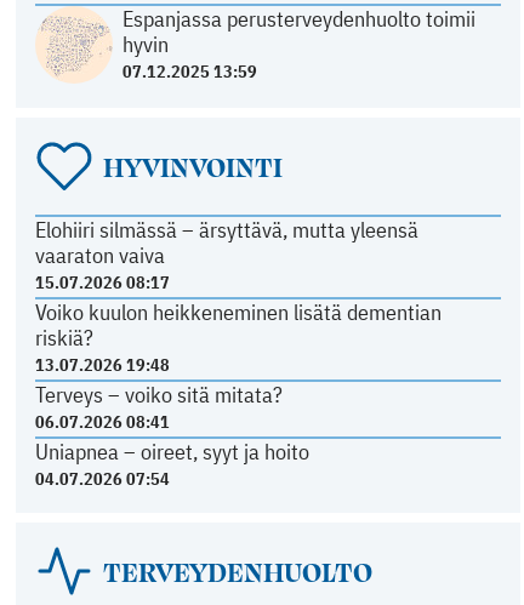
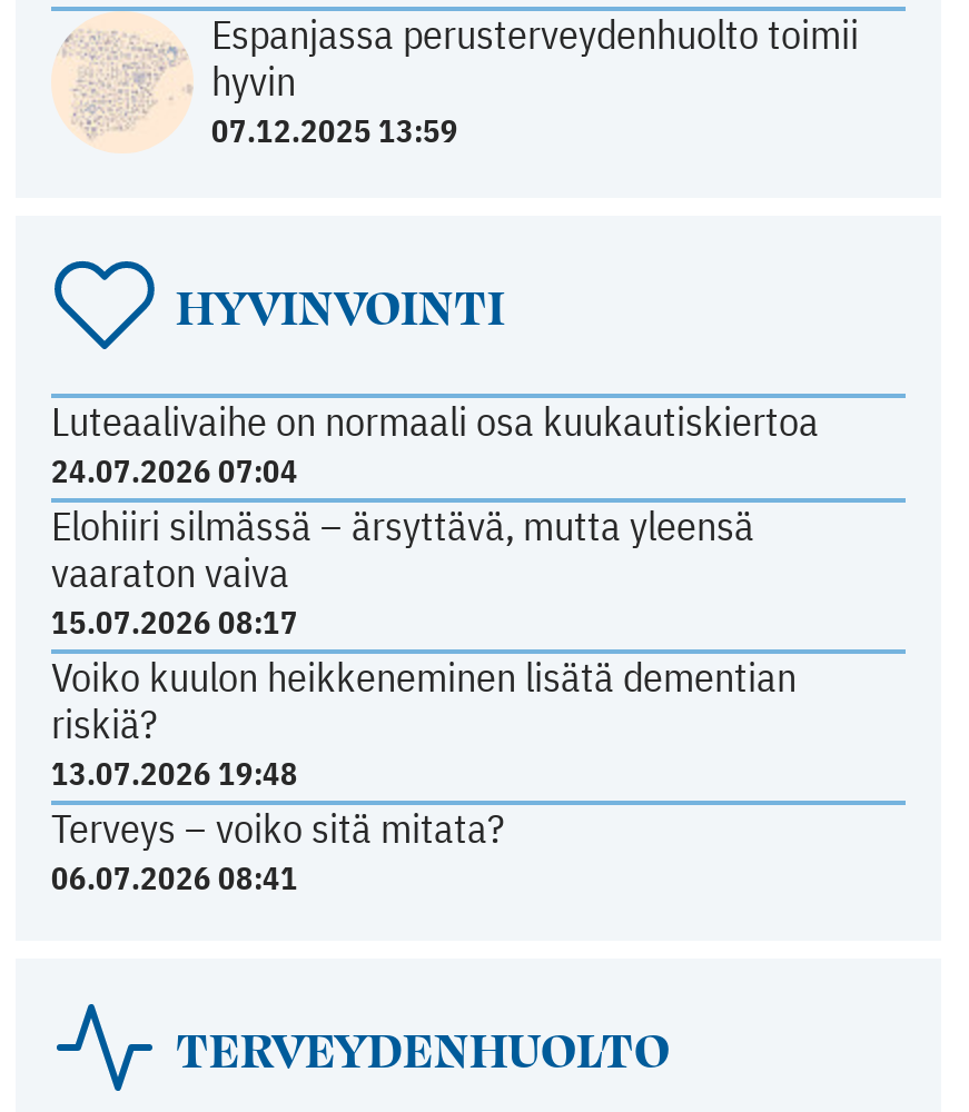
+ Luteaalivaihe on normaali osa kuukautiskiertoa
+ 24.07.2026 07:04

moved down: Elohiiri silmässä – ärsyttävä, mutta yleensä | vaaraton vaiva | 15.07.2026 08:17 | Voiko kuulon heikkeneminen lisätä dementian | riskiä? | 13.07.2026 19:48 | Terveys – voiko sitä mitata? | 06.07.2026 08:41

- Uniapnea – oireet, syyt ja hoito
- 04.07.2026 07:54
